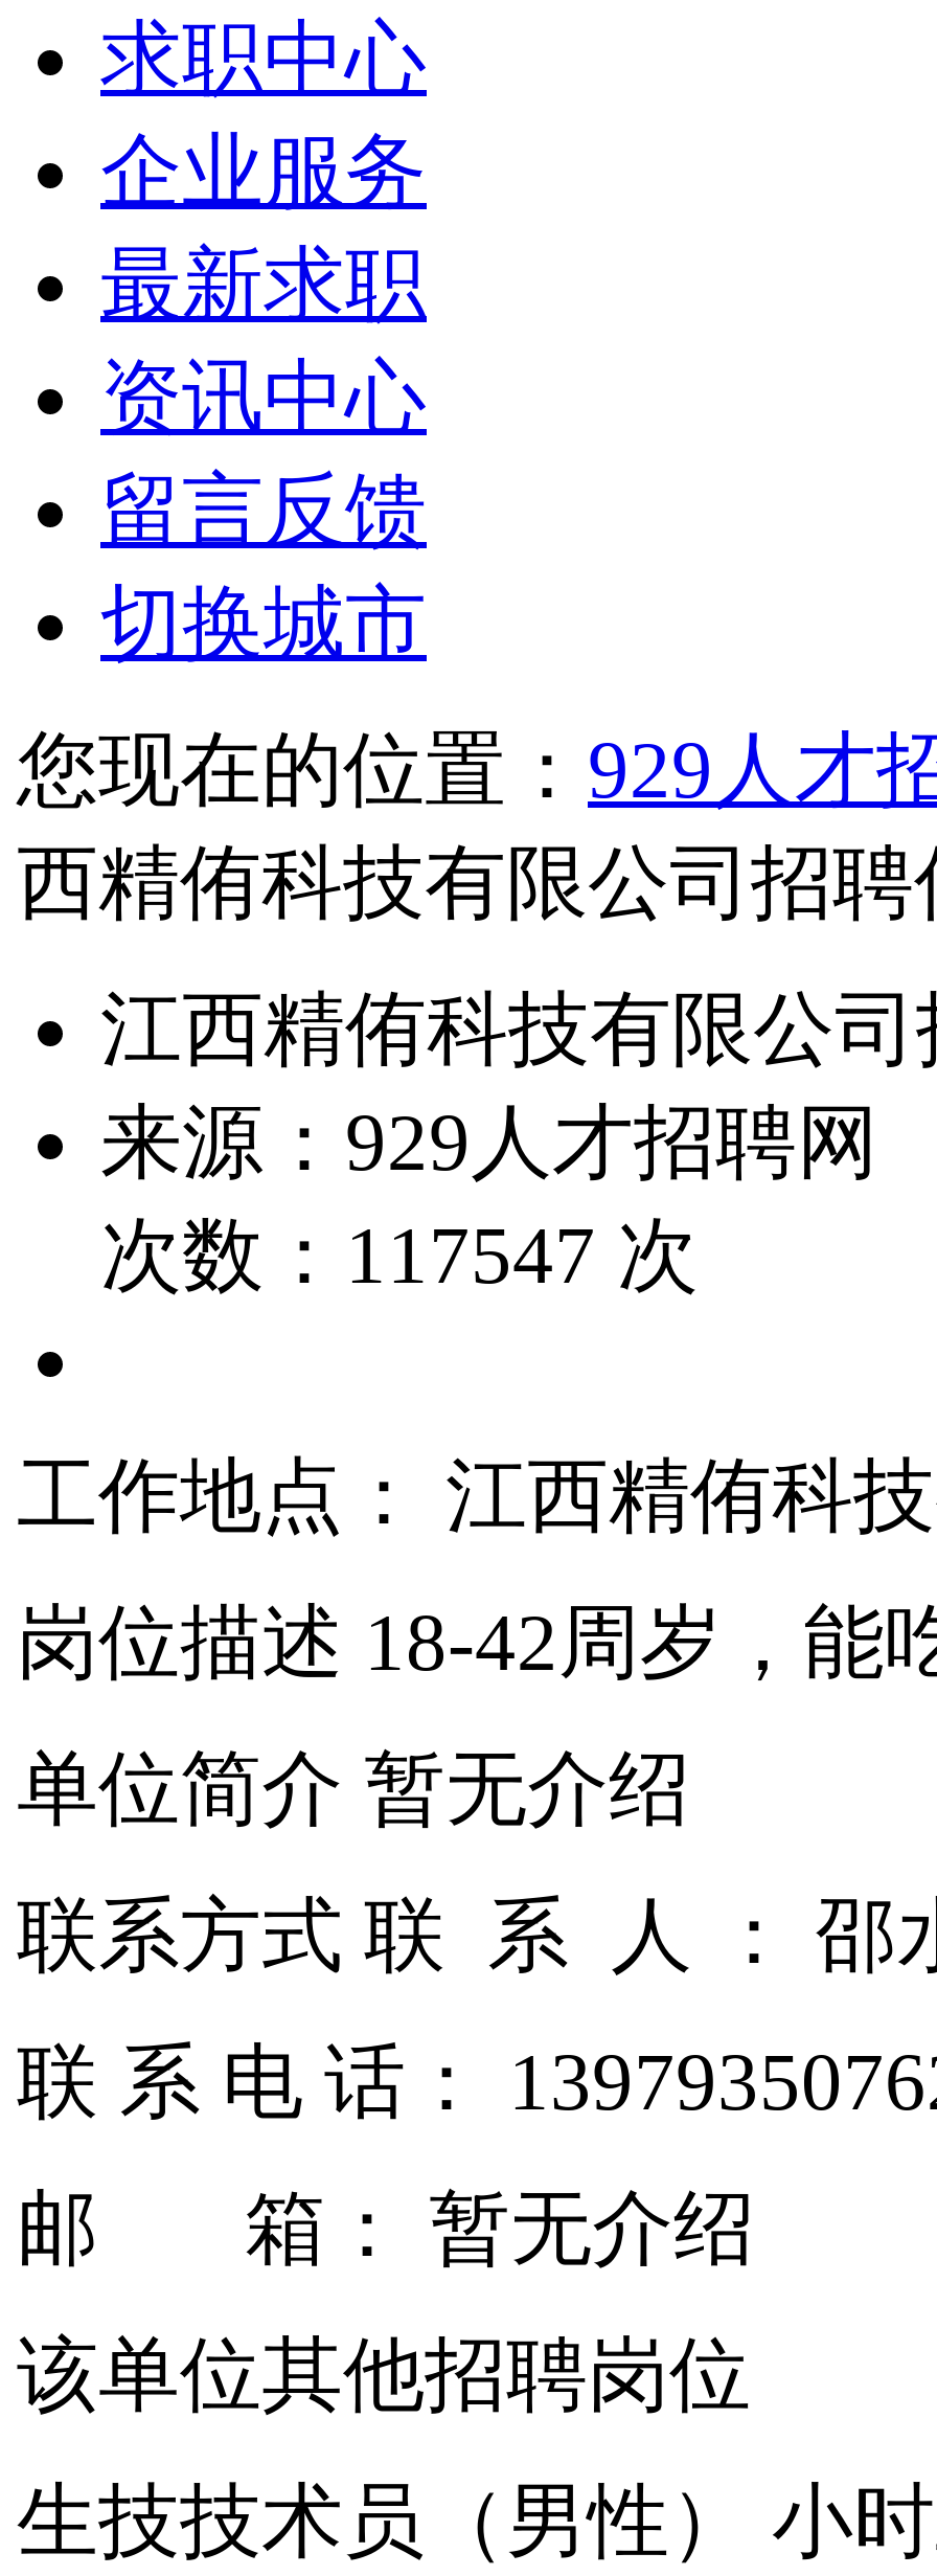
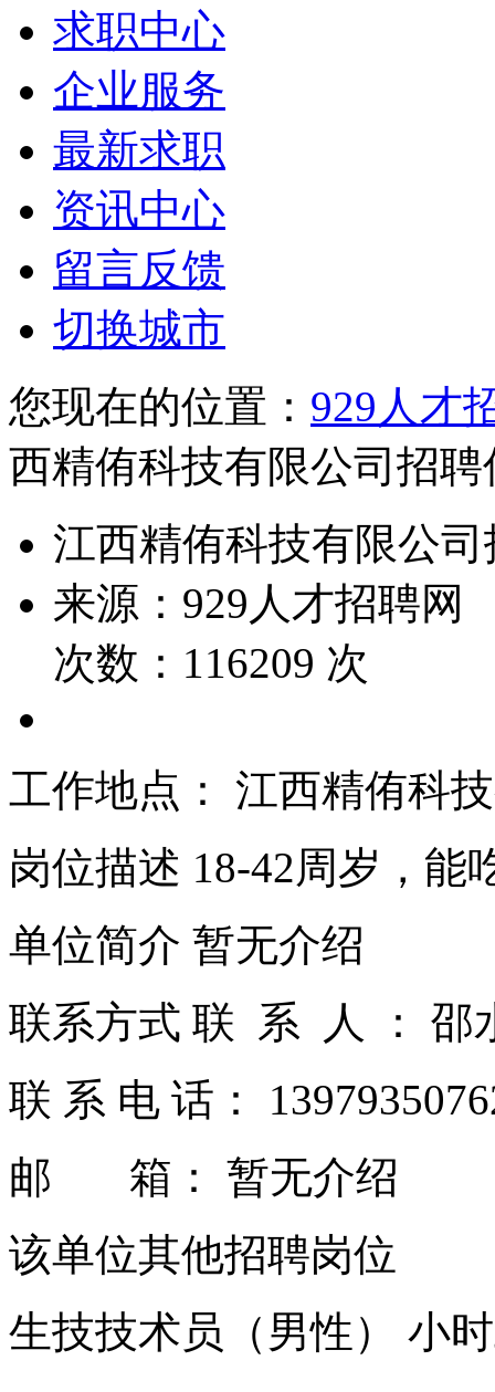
- 次数：117547次
+ 次数：116209次
